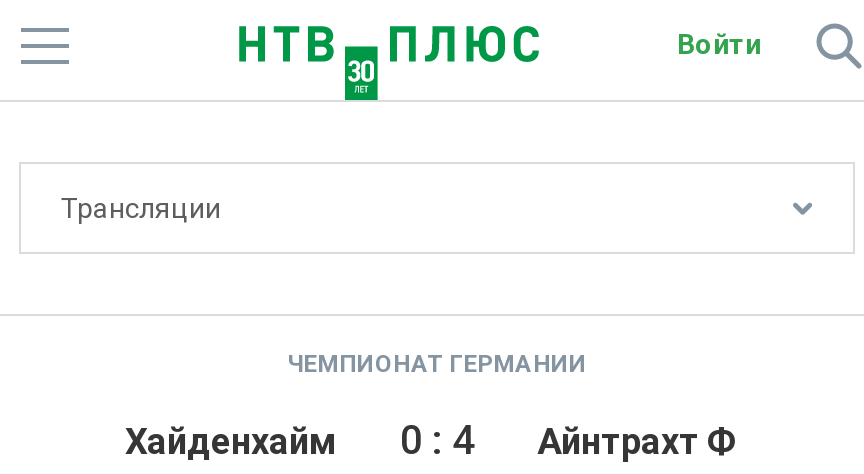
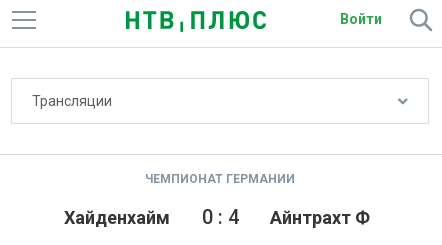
- [image]
+ [image]
